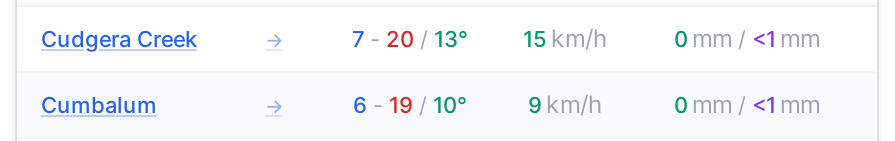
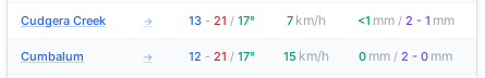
- 7 - 20 / 13°
- 15 km/h
- 0 mm / <1 mm
+ 13 - 21 / 17°
+ 7 km/h
+ <1 mm / 2 - 1 mm

- 6 - 19 / 10°
- 9 km/h
- 0 mm / <1 mm
+ 12 - 21 / 17°
+ 15 km/h
+ 0 mm / 2 - 0 mm
